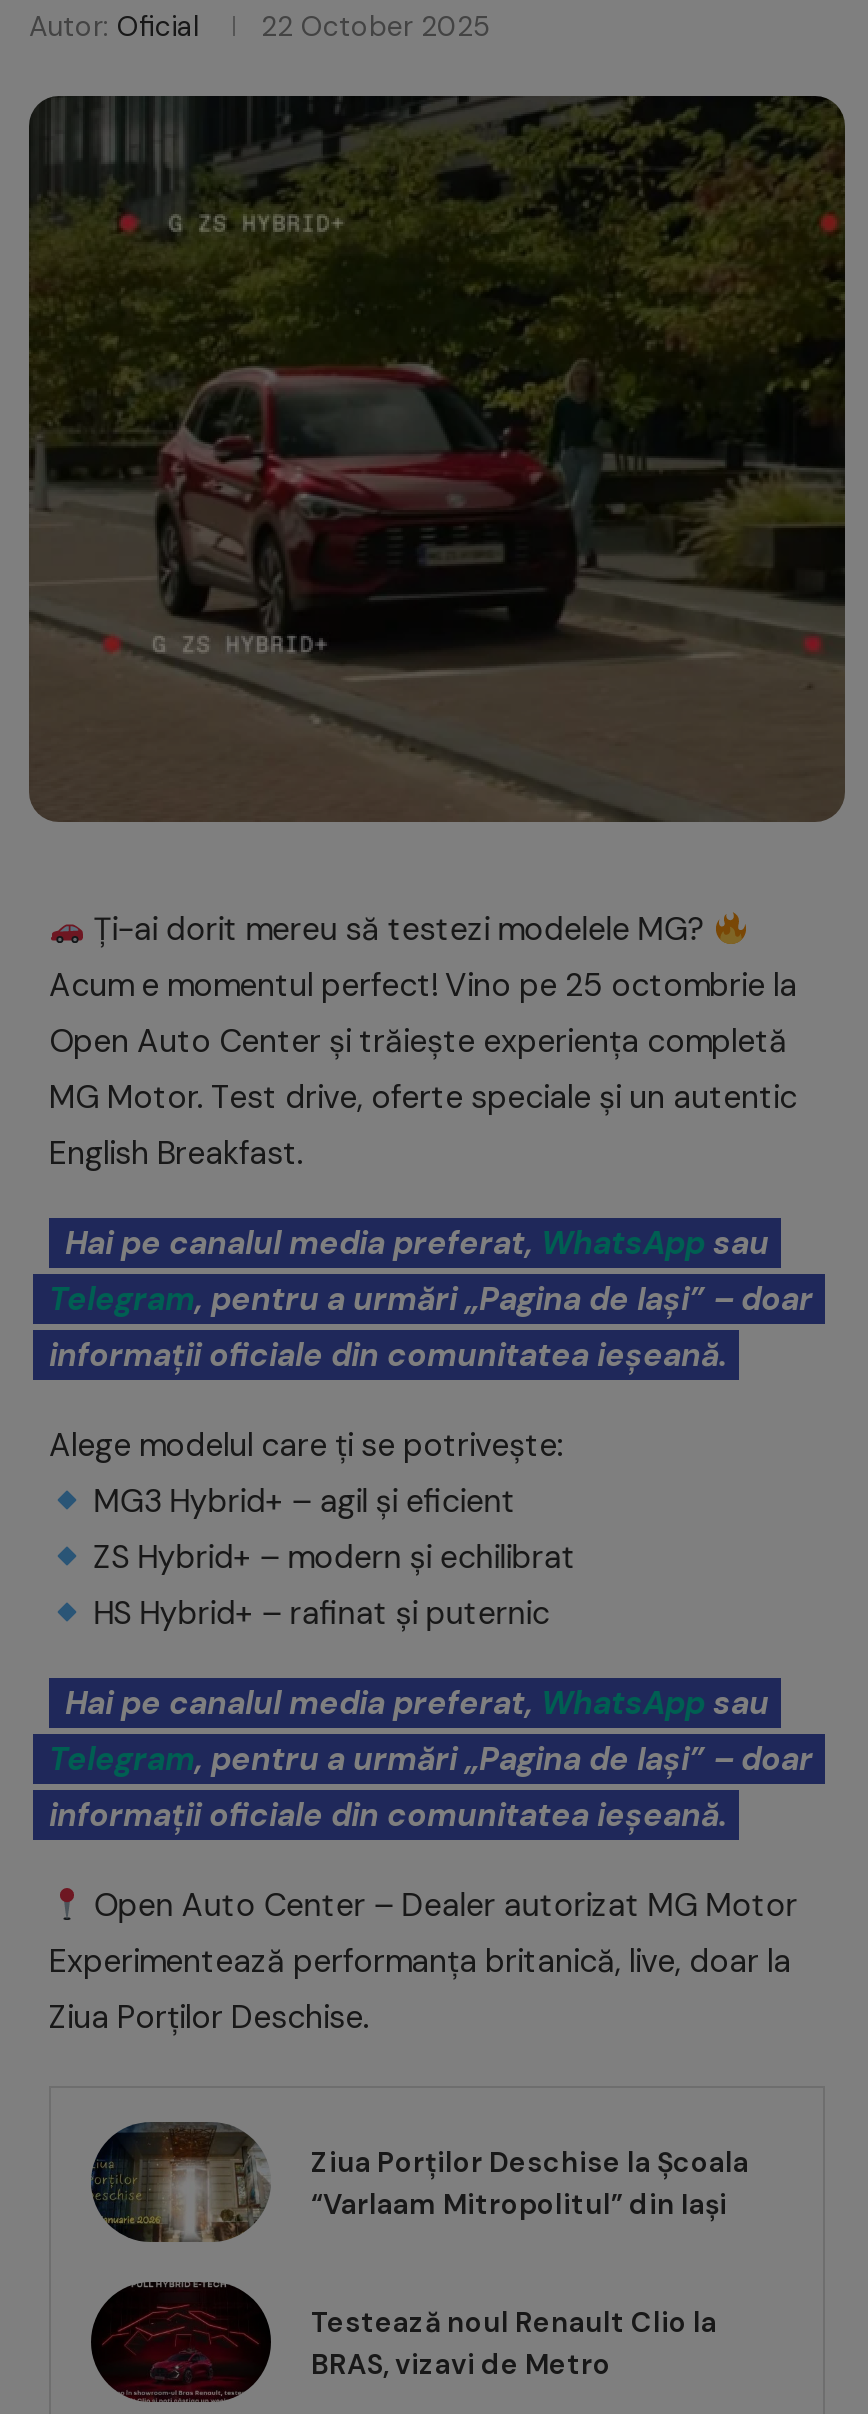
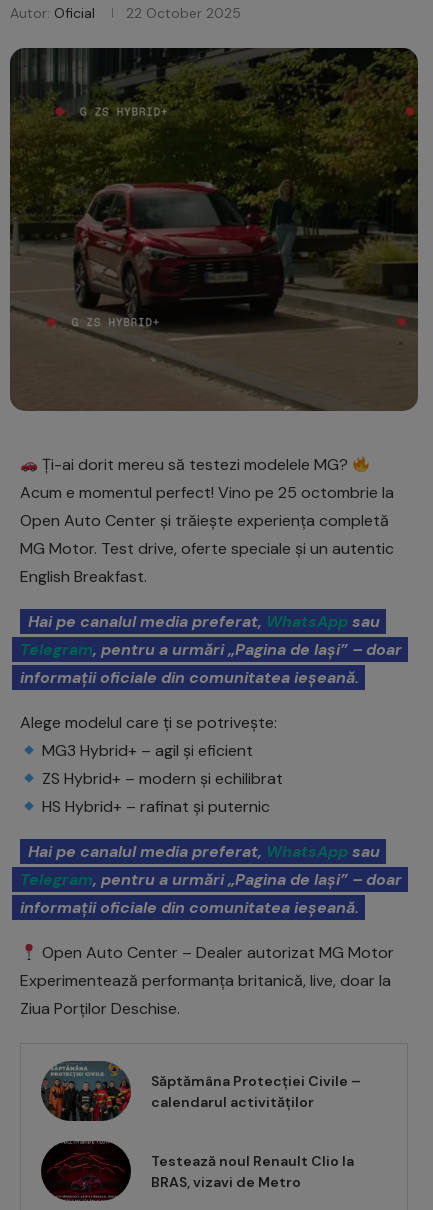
- [image]
- Ziua Porților Deschise la Școala
- “Varlaam Mitropolitul” din Iași
+ [image]
+ Săptămâna Protecției Civile –
+ calendarul activităților
